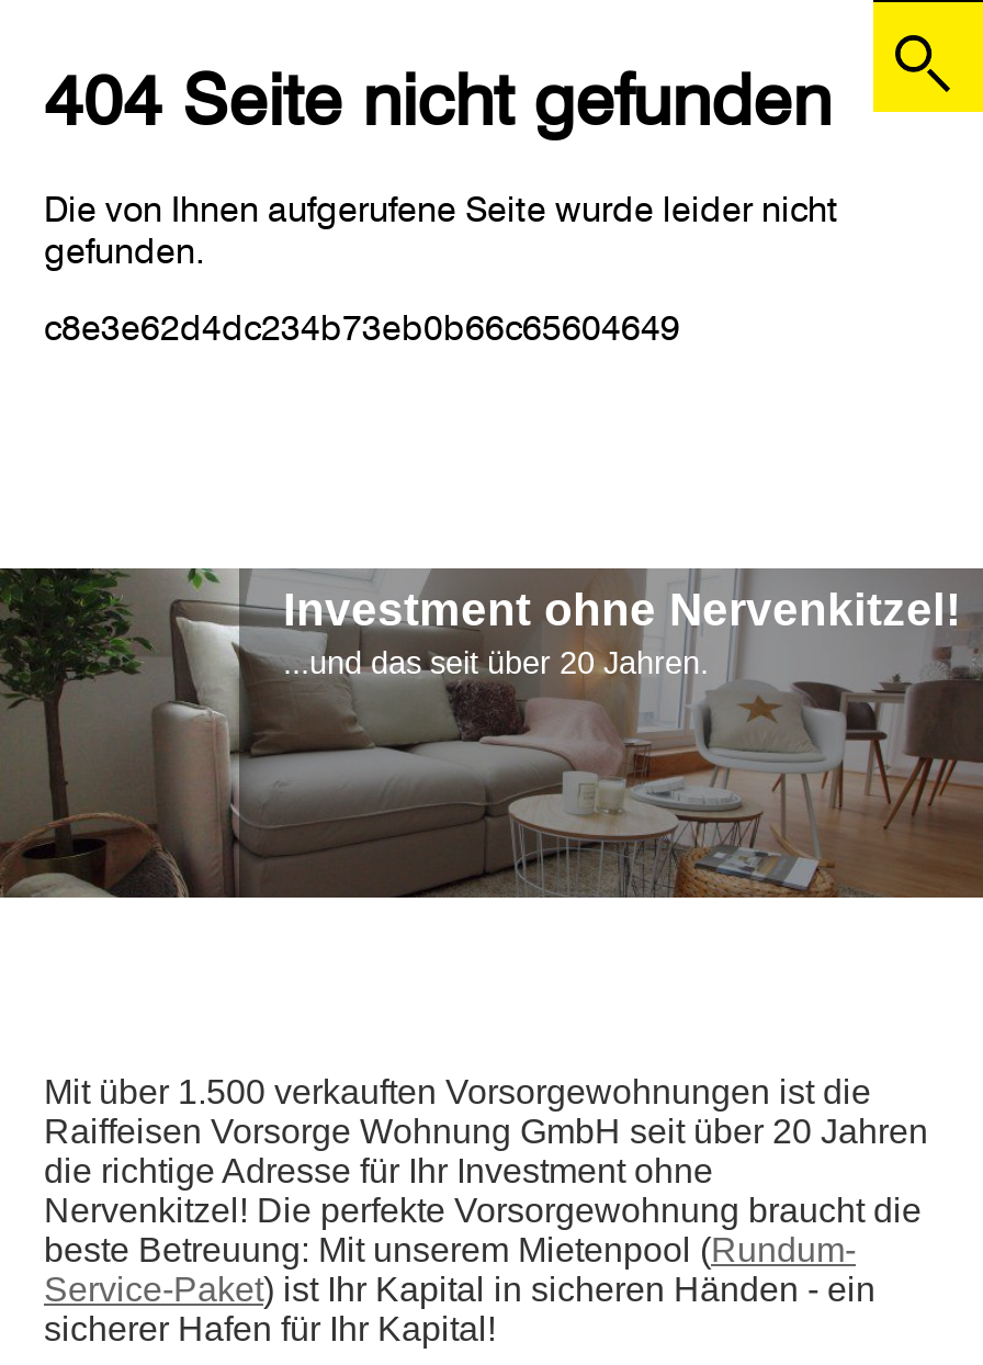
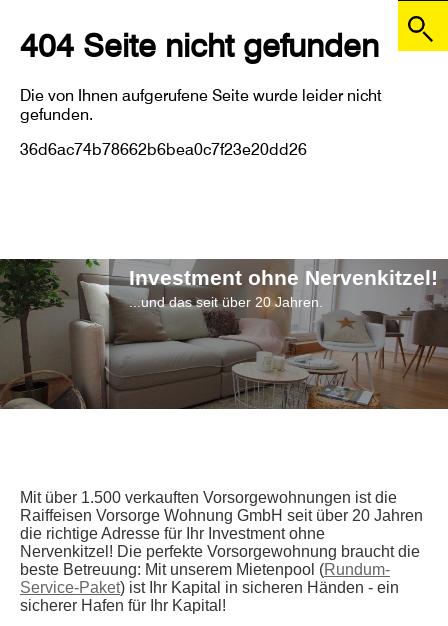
- c8e3e62d4dc234b73eb0b66c65604649
+ 36d6ac74b78662b6bea0c7f23e20dd26
